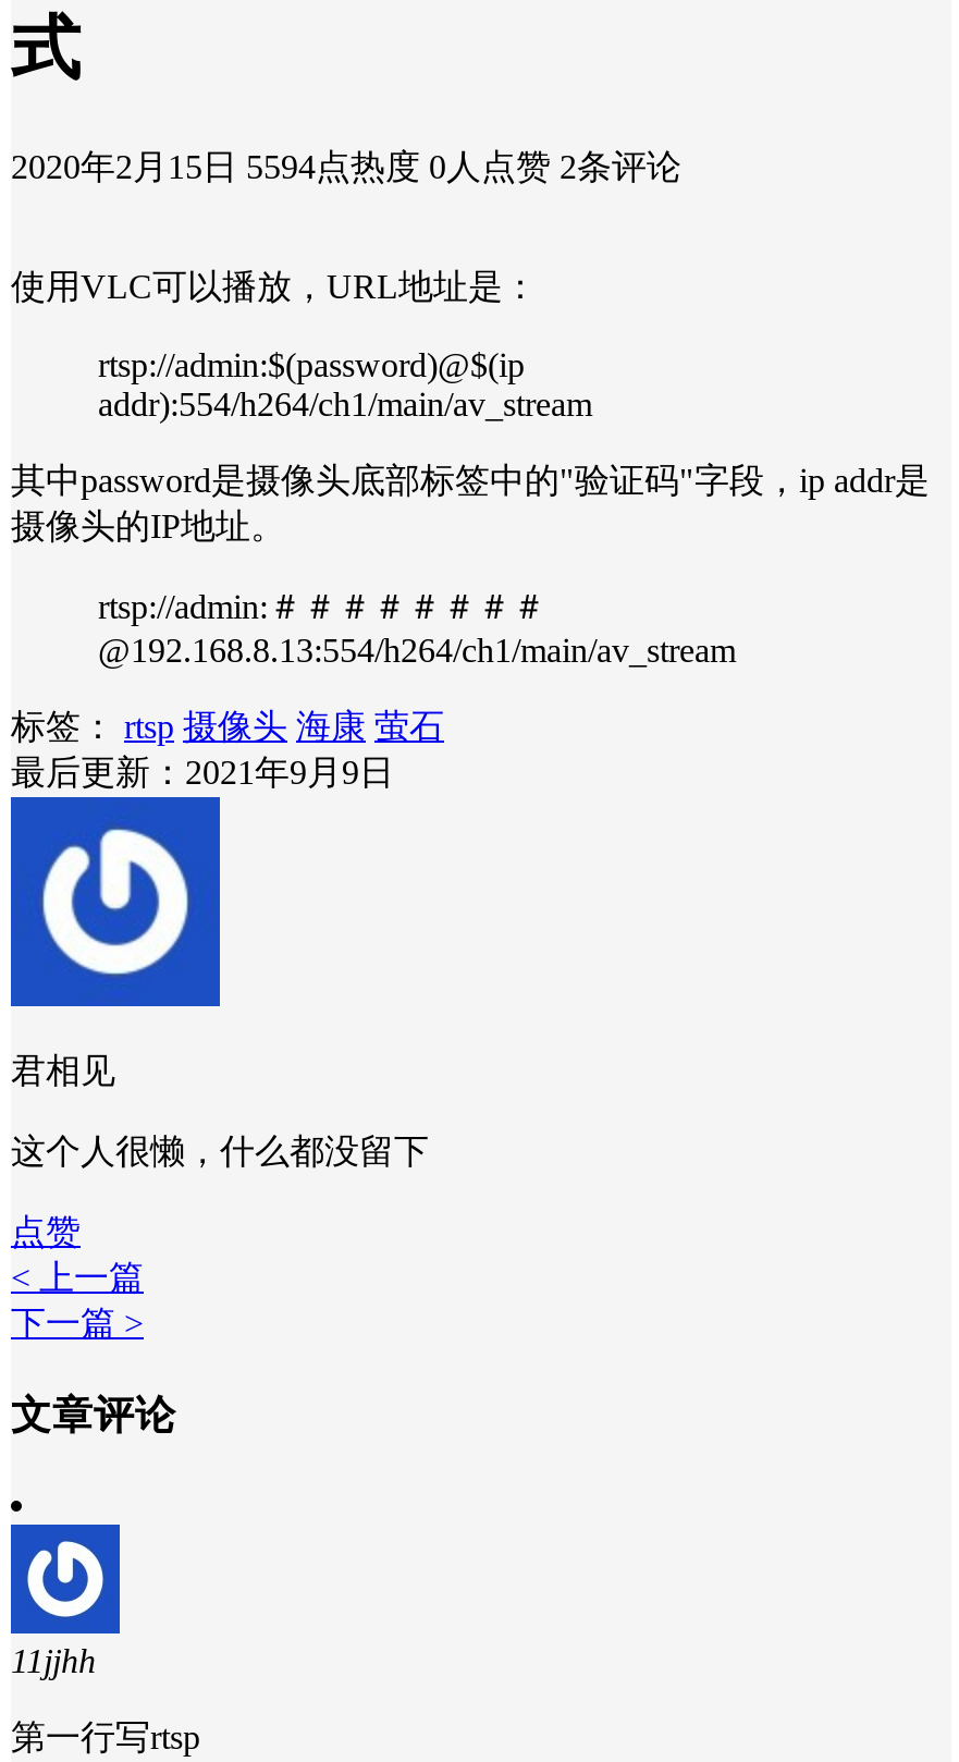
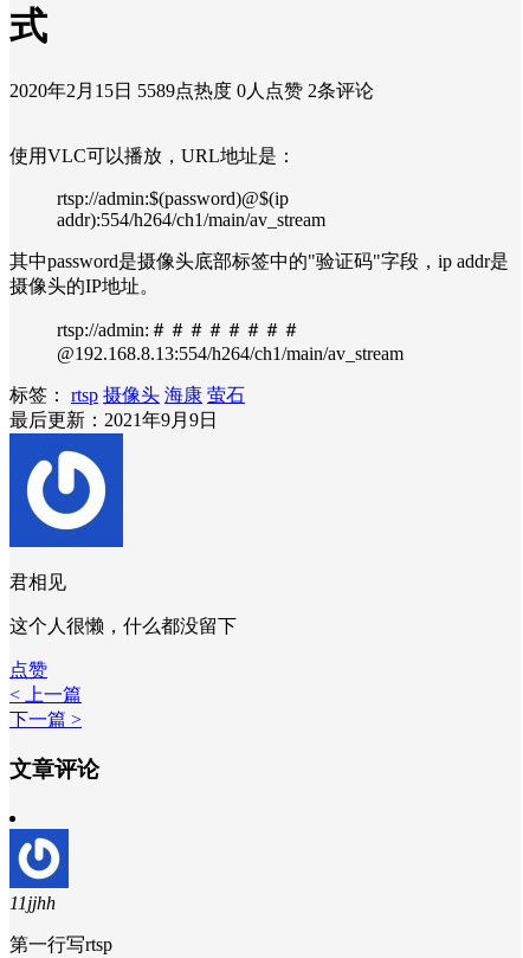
- 2020年2月15日 5594点热度 0人点赞 2条评论
+ 2020年2月15日 5589点热度 0人点赞 2条评论
